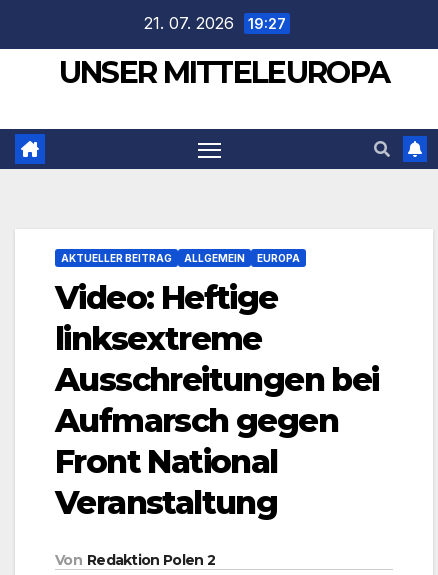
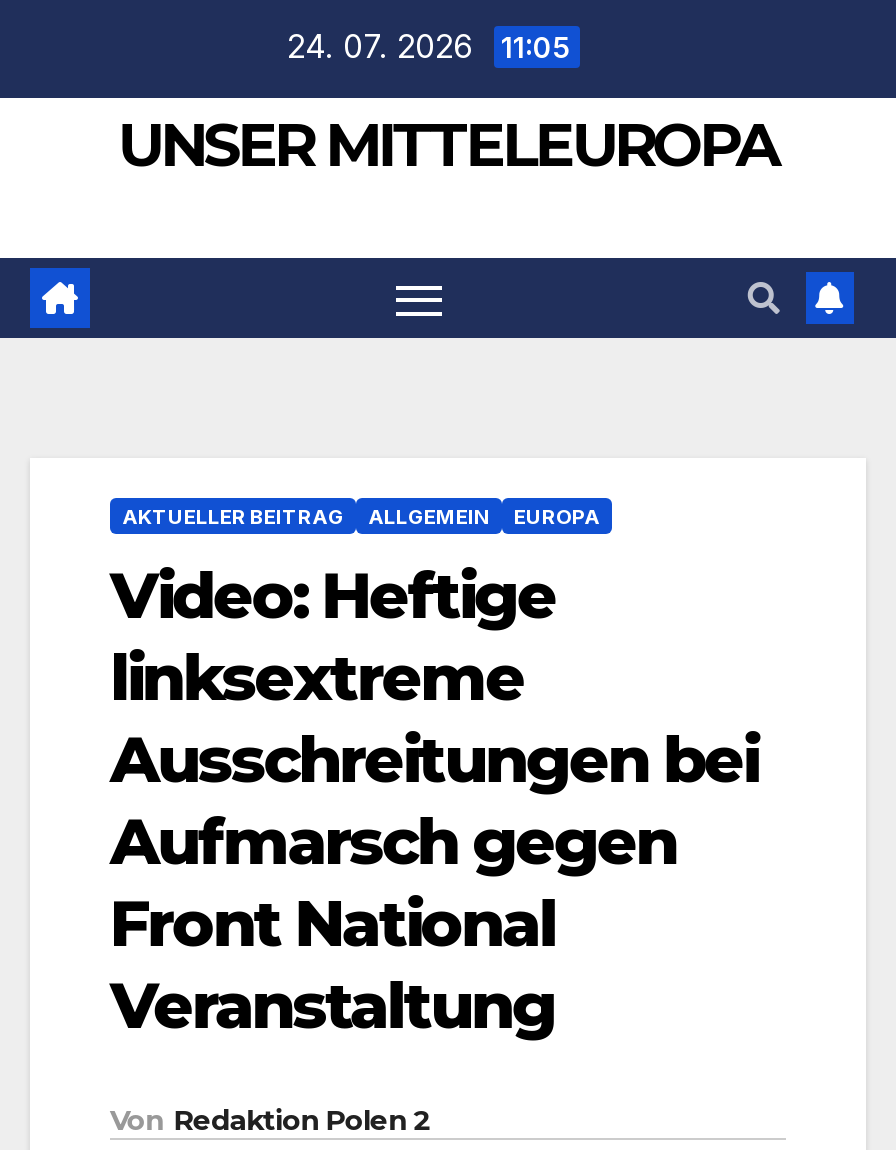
- 21. 07. 2026 19:27
+ 24. 07. 2026 11:05
